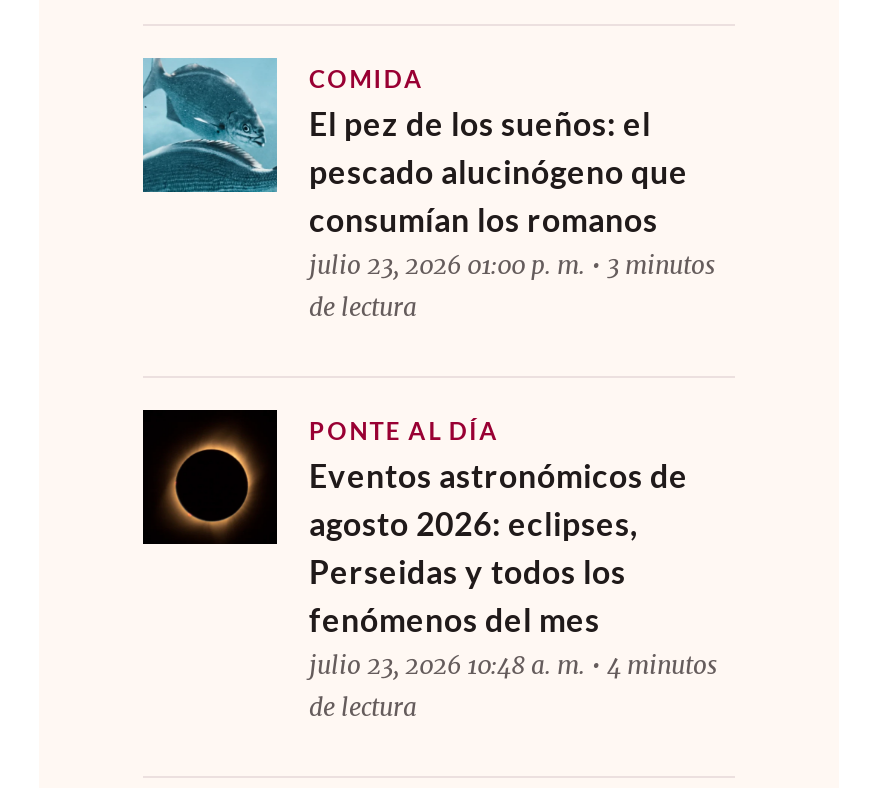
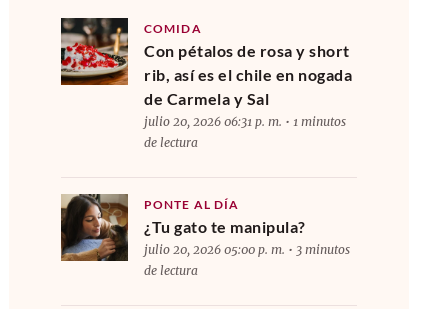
- [image]
- El pez de los sueños: el
- pescado alucinógeno que
- consumían los romanos
- julio 23, 2026 01:00 p. m. • 3 minutos
+ [image]
+ Con pétalos de rosa y short
+ rib, así es el chile en nogada
+ de Carmela y Sal
+ julio 20, 2026 06:31 p. m. • 1 minutos

- [image]
- Eventos astronómicos de
- agosto 2026: eclipses,
- Perseidas y todos los
- fenómenos del mes
- julio 23, 2026 10:48 a. m. • 4 minutos
+ [image]
+ ¿Tu gato te manipula?
+ julio 20, 2026 05:00 p. m. • 3 minutos
